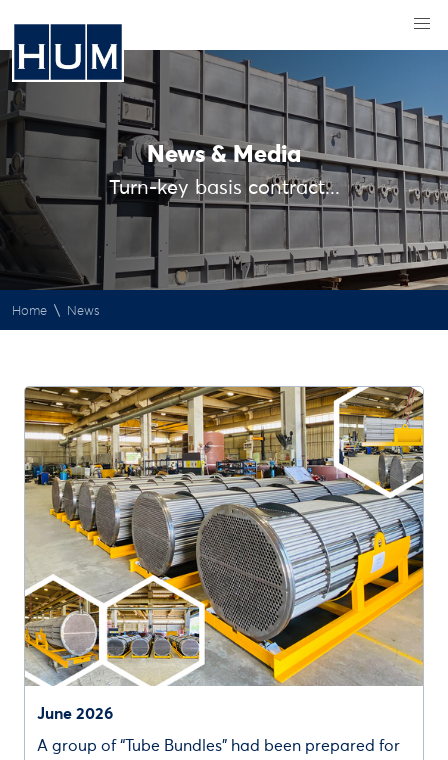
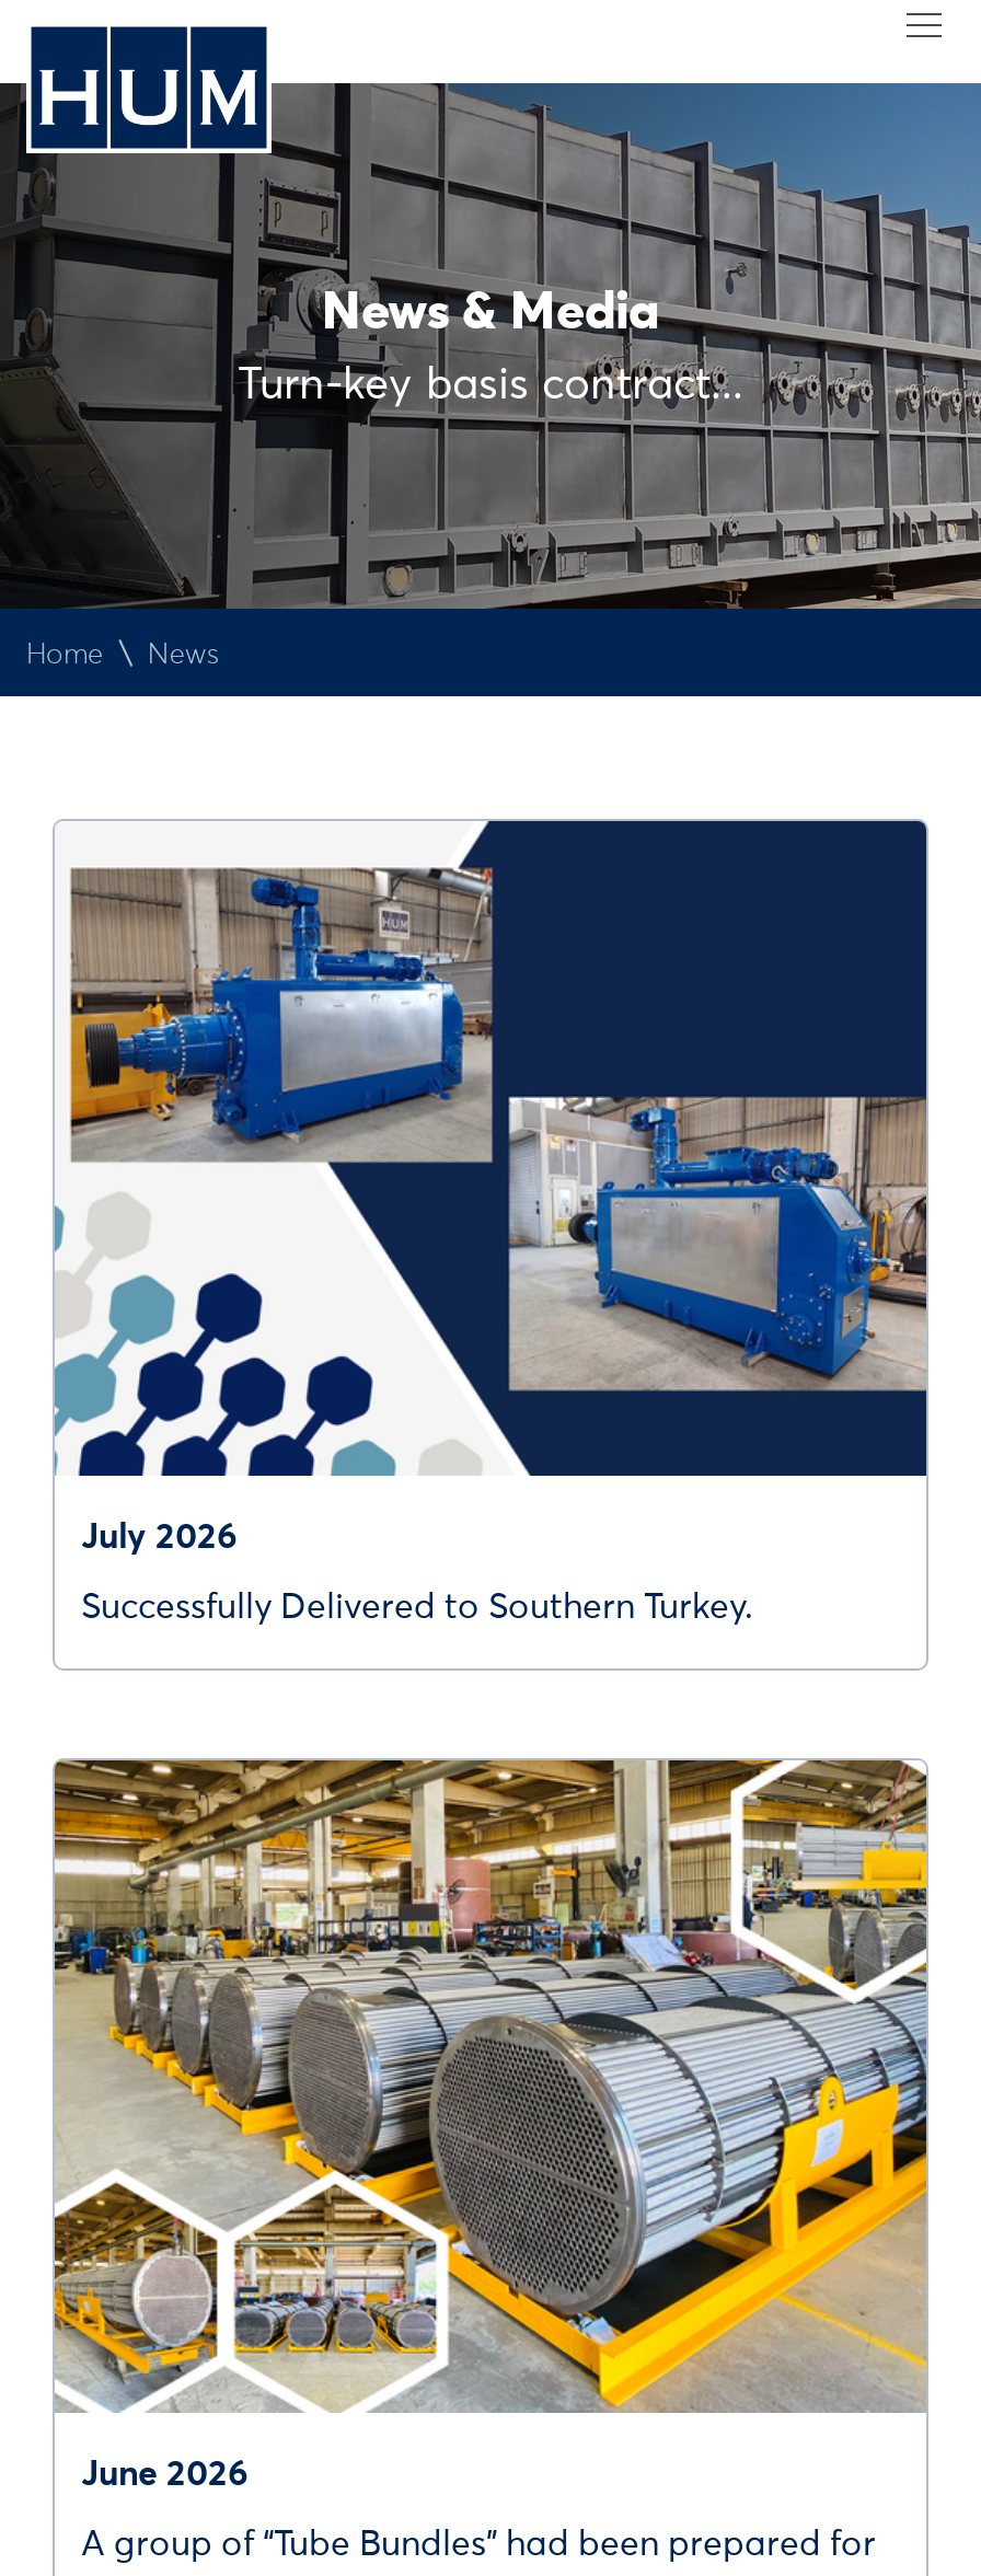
+ [image]
+ July 2026
+ Successfully Delivered to Southern Turkey.
